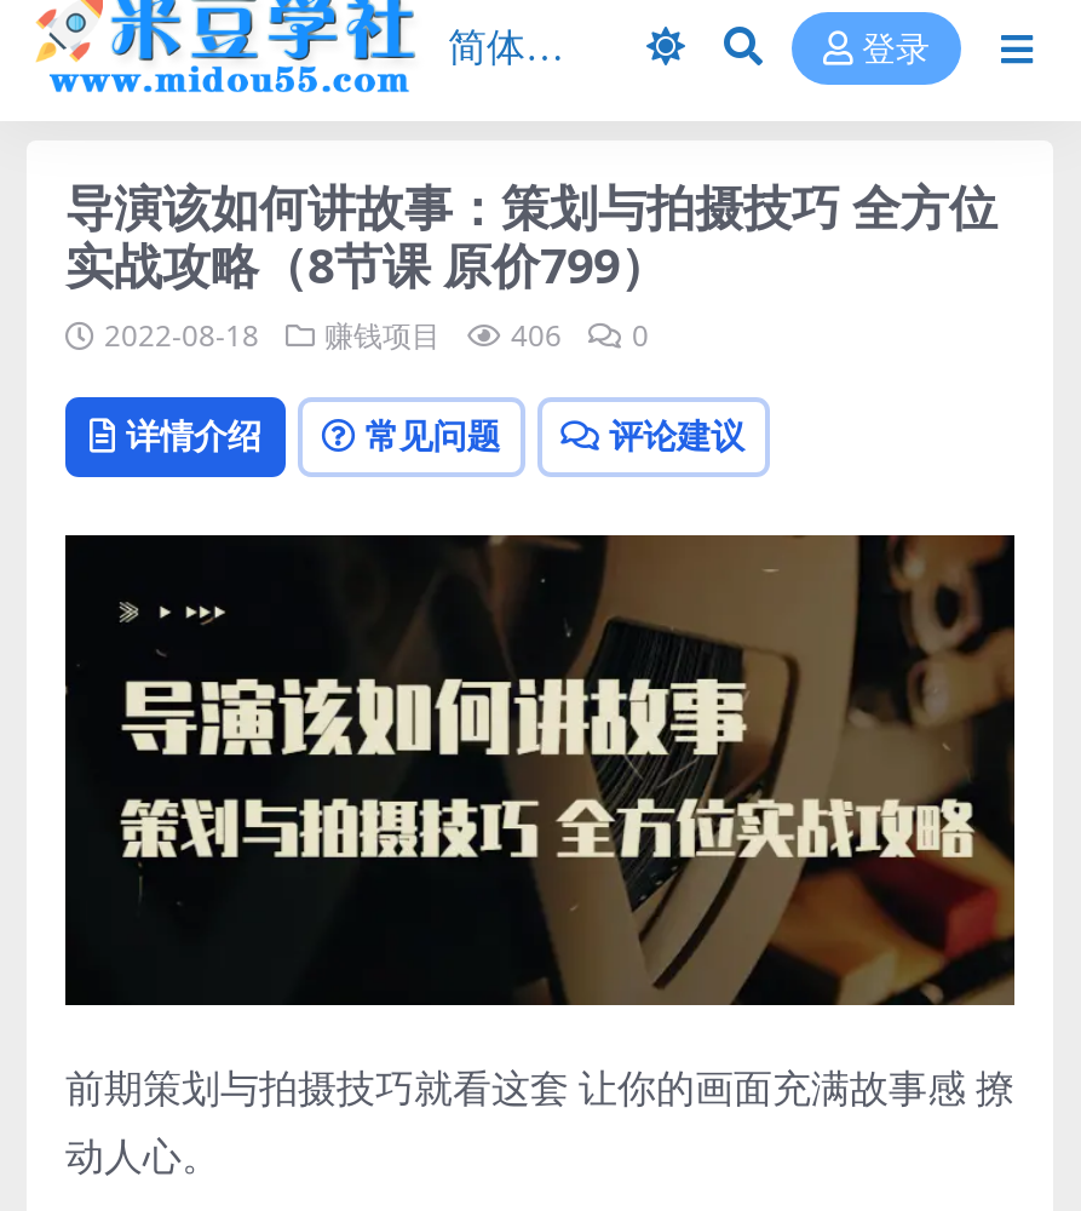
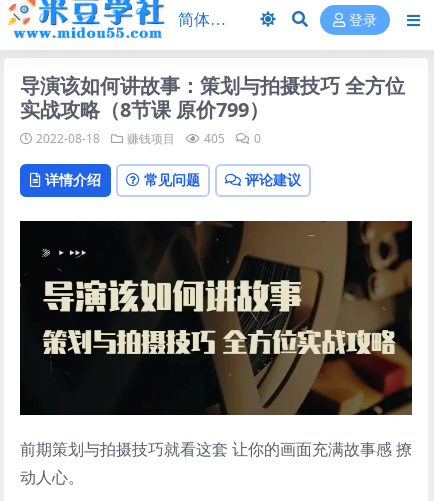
- 2022-08-18 赚钱项目 406 0
+ 2022-08-18 赚钱项目 405 0
